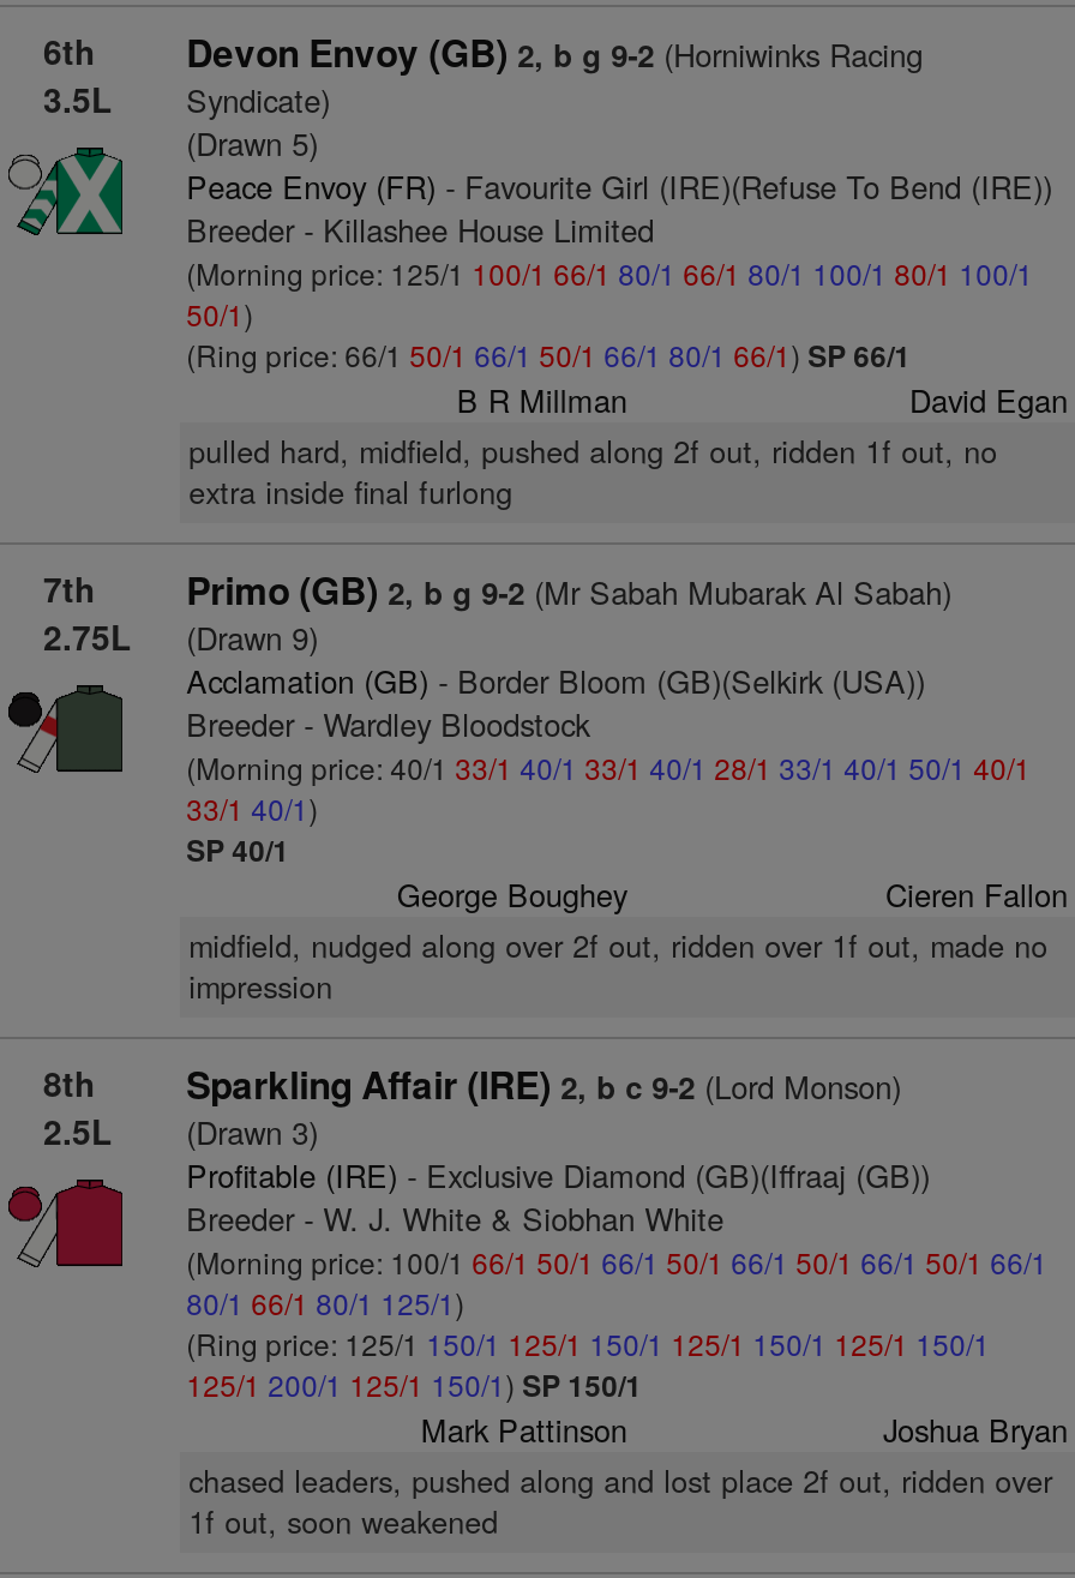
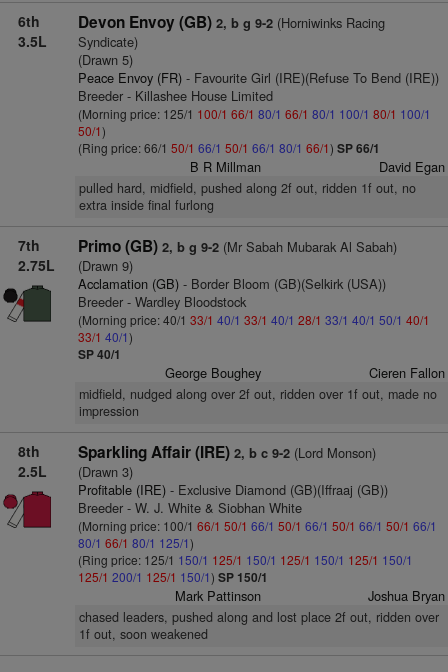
- [image]
